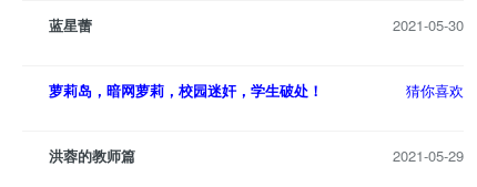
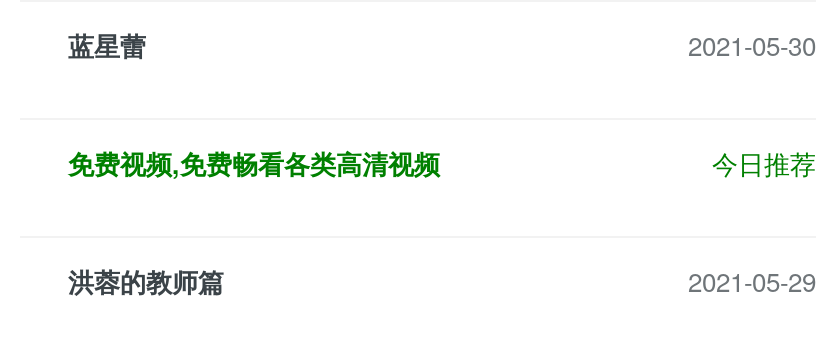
- 猜你喜欢
- 萝莉岛，暗网萝莉，校园迷奸，学生破处！
+ 今日推荐
+ 免费视频,免费畅看各类高清视频
